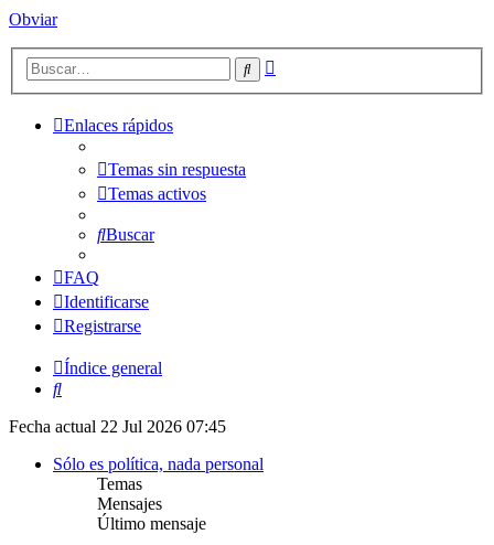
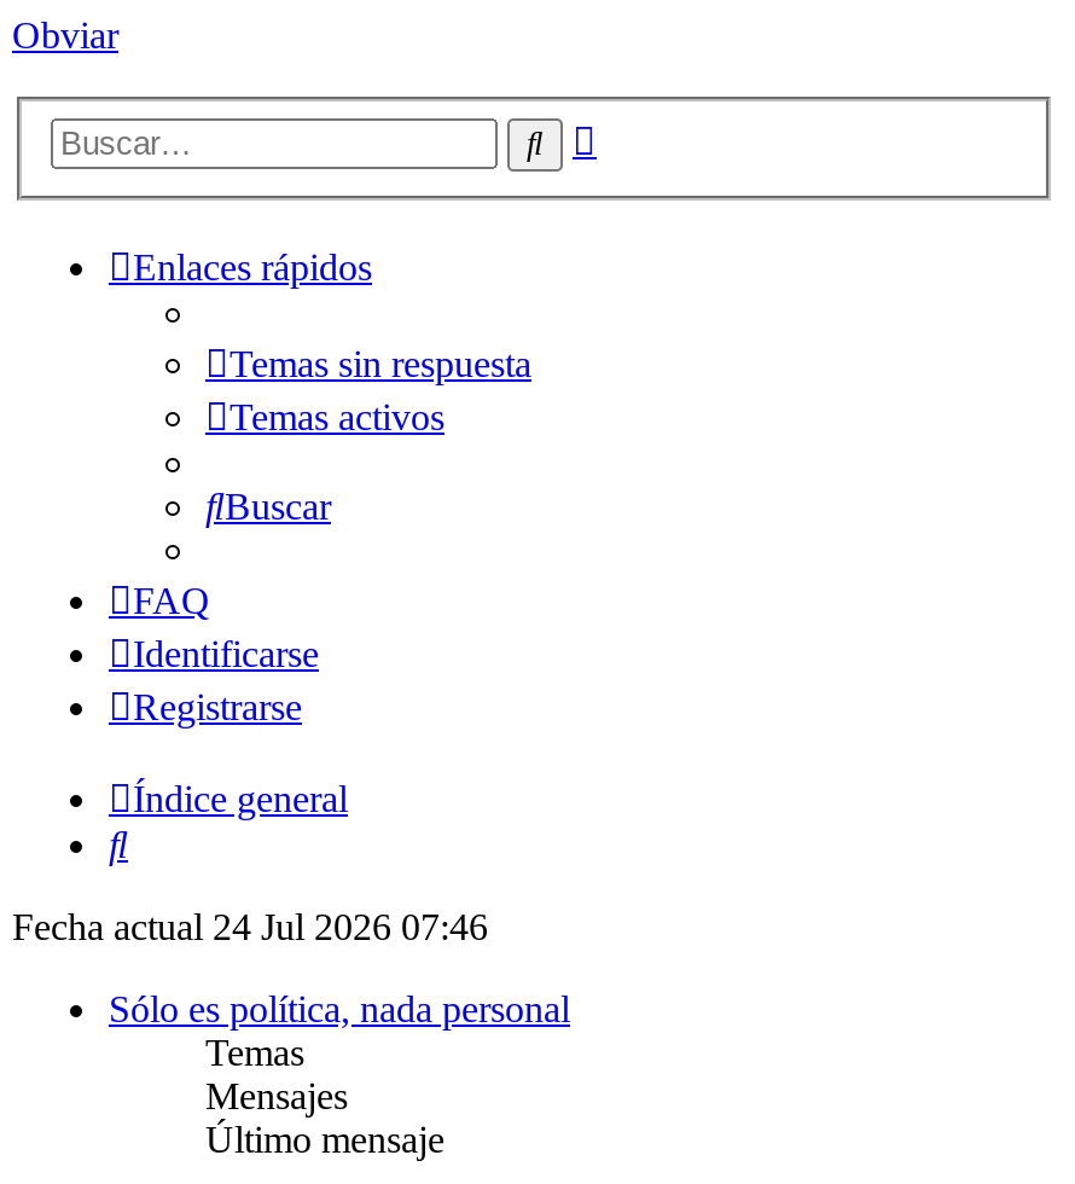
- Fecha actual 22 Jul 2026 07:45
+ Fecha actual 24 Jul 2026 07:46
